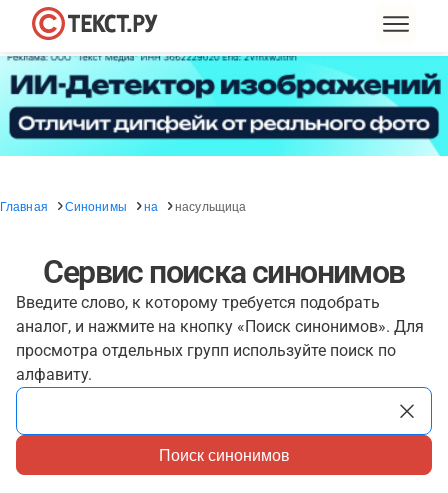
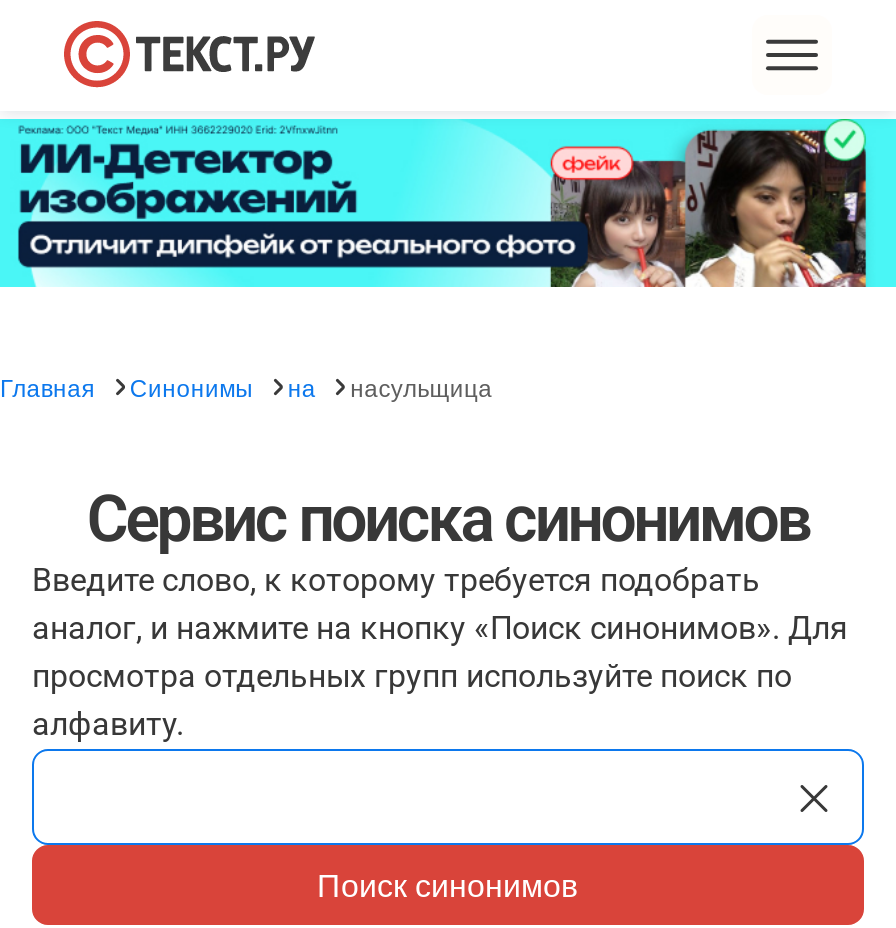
- [image]
+ [image]
